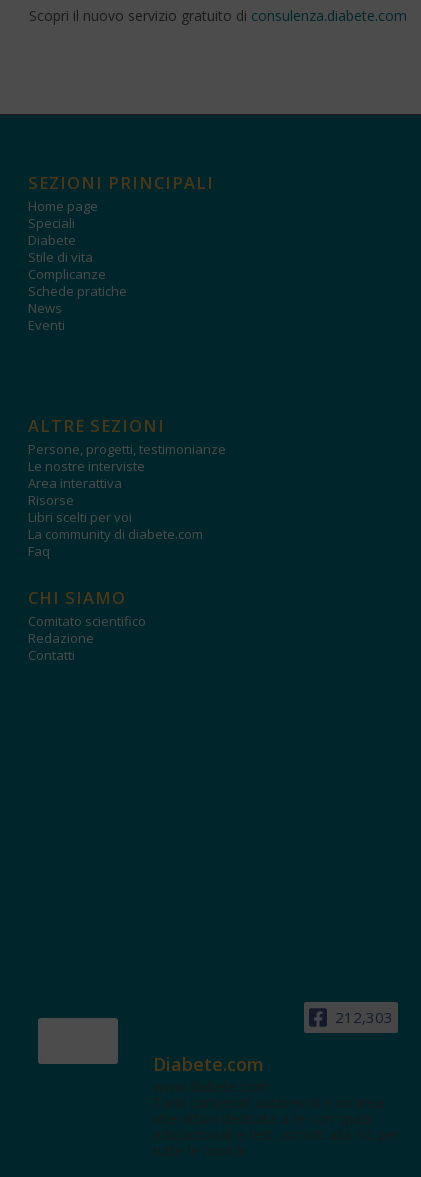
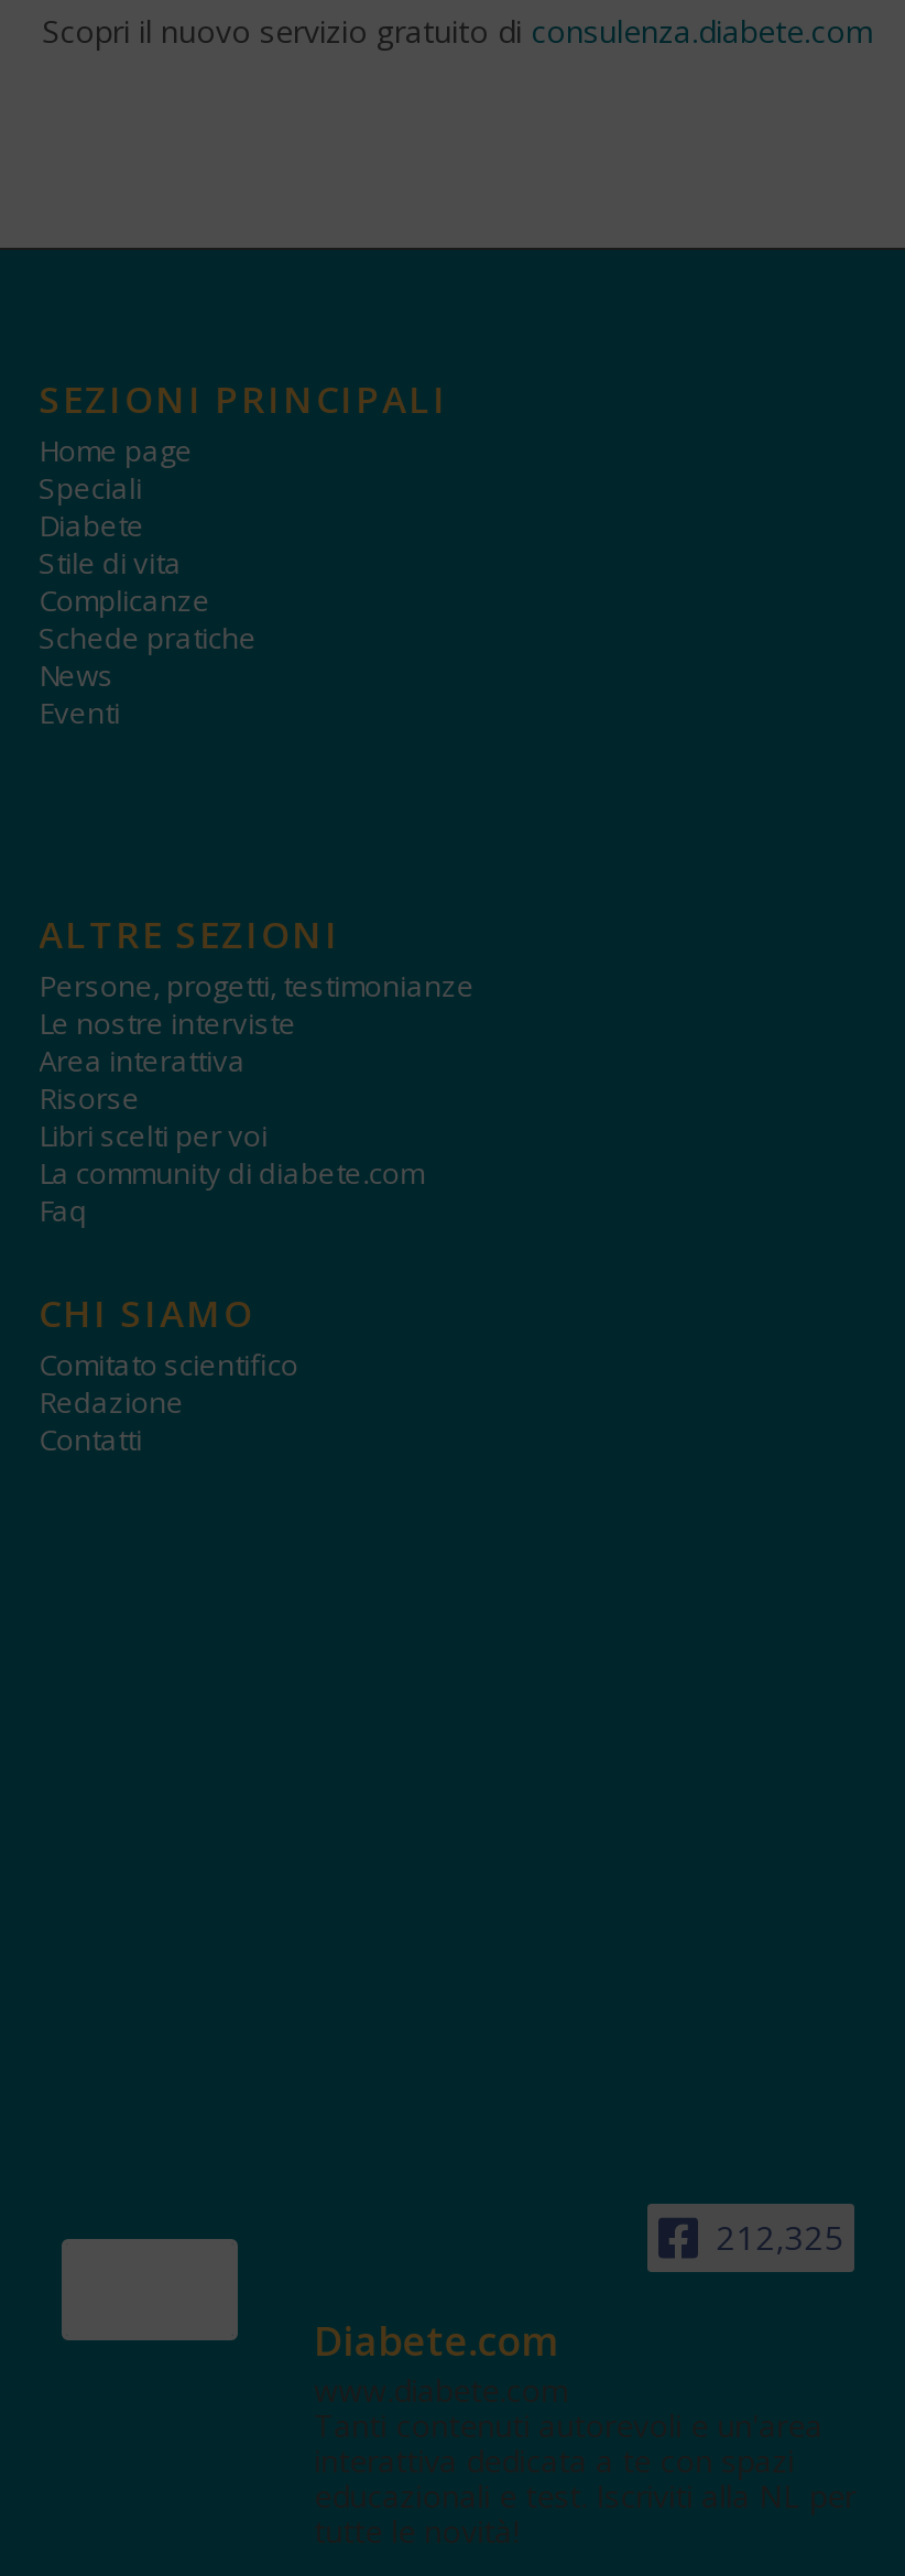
- 212,303
+ 212,325
